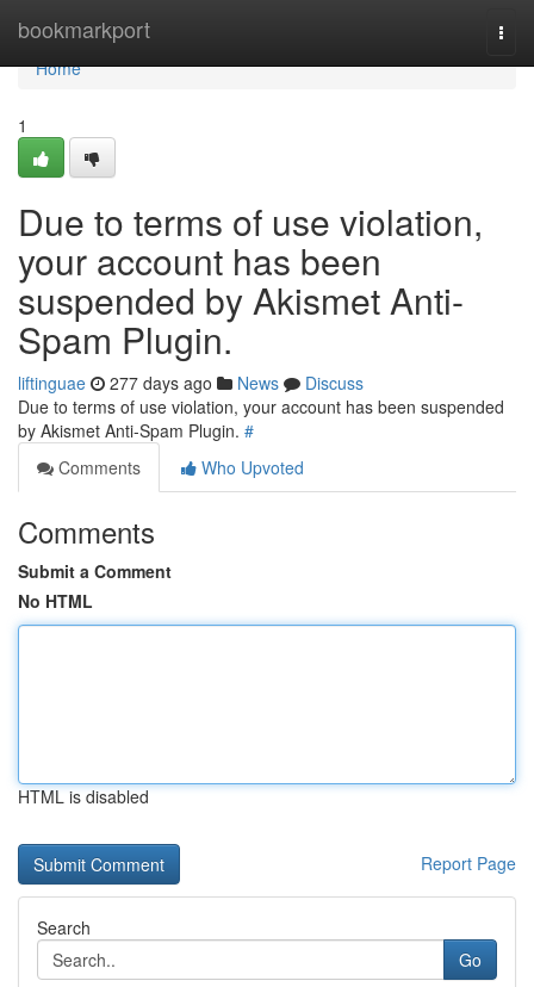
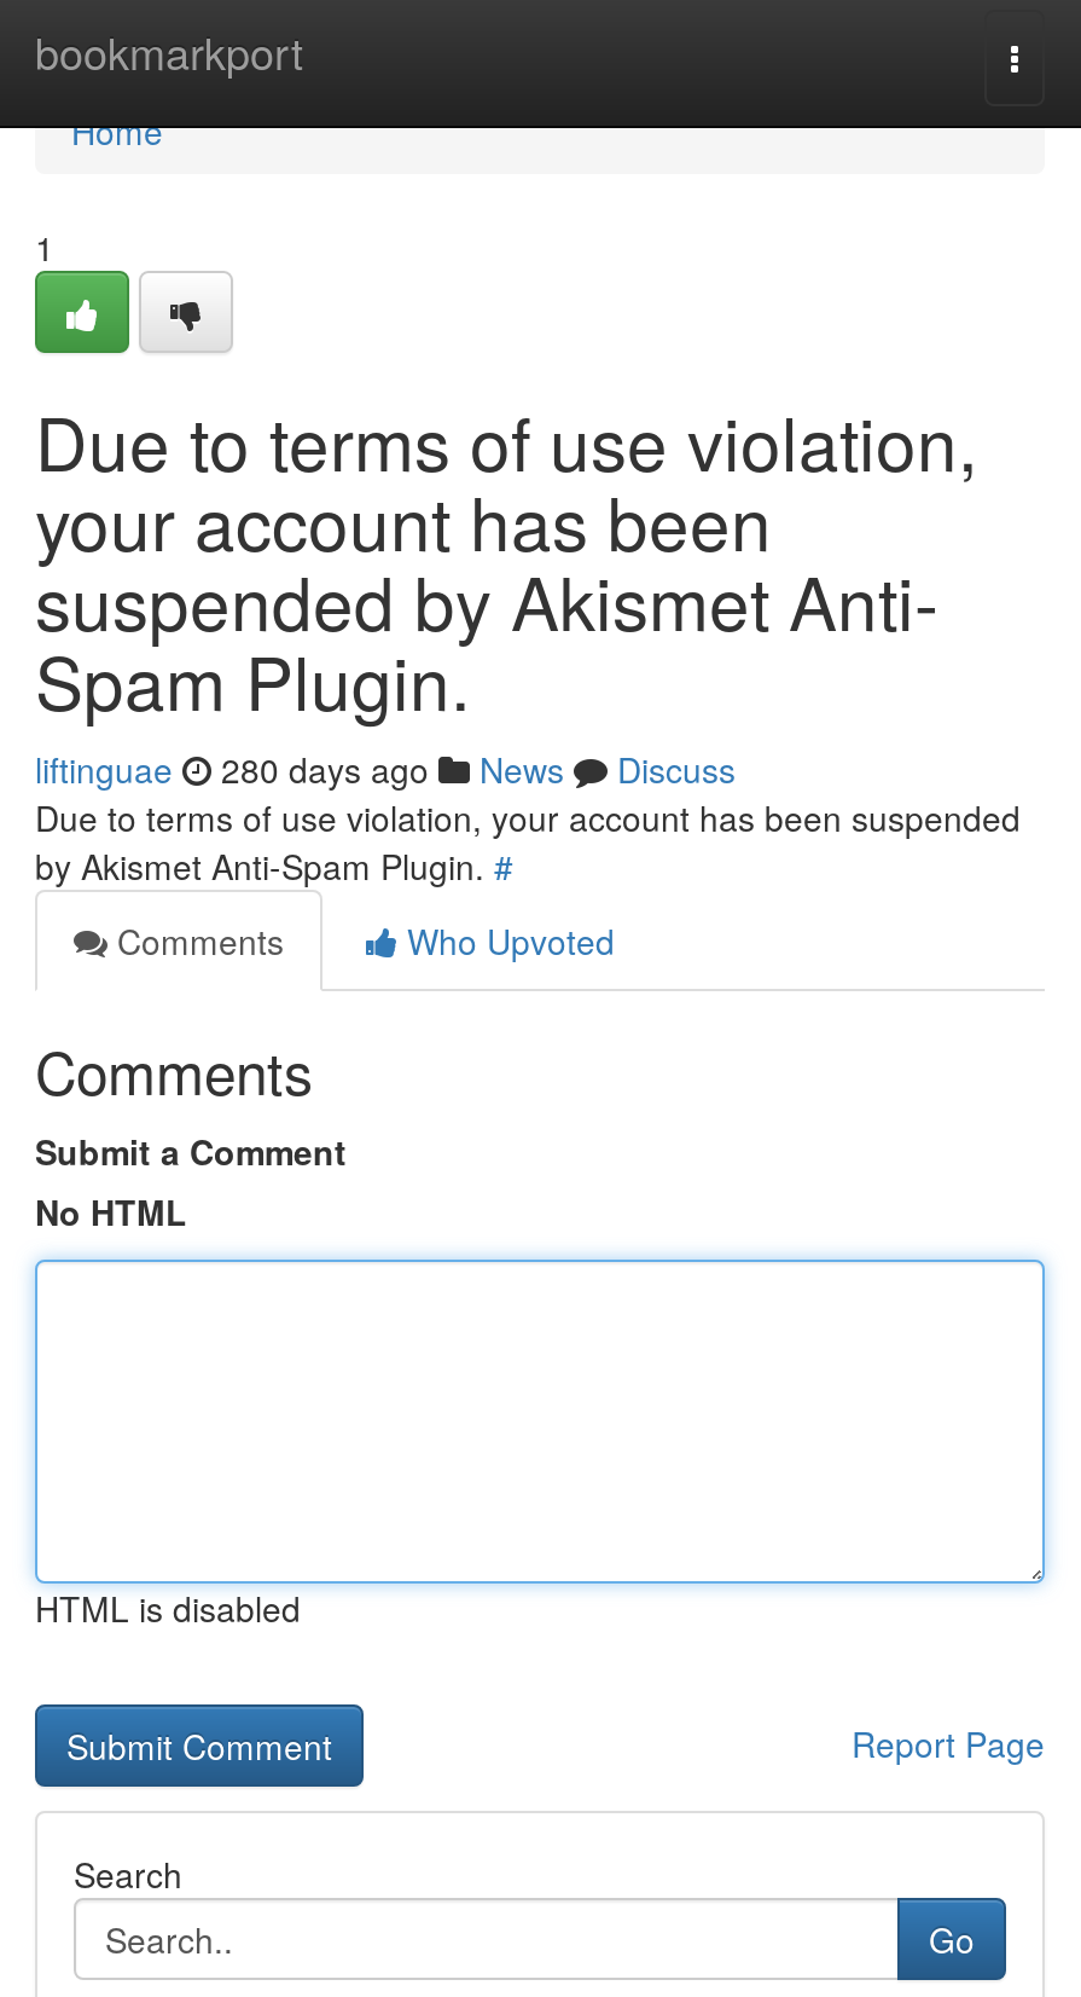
- liftinguae 277 days ago News Discuss
+ liftinguae 280 days ago News Discuss
